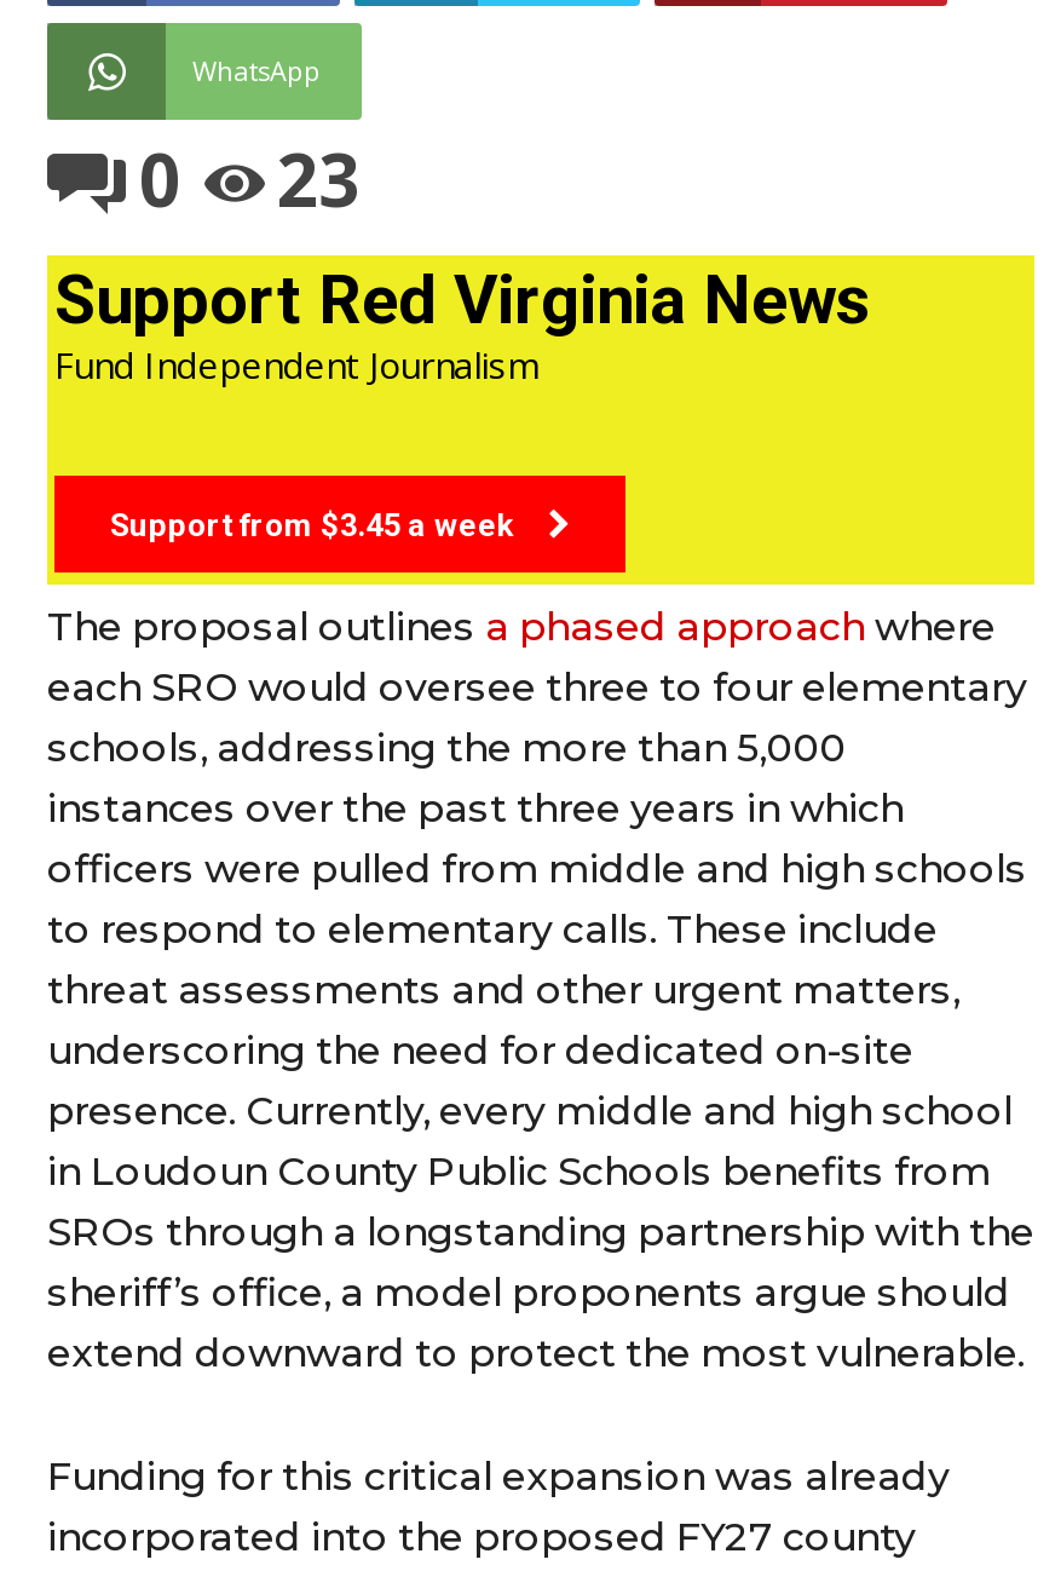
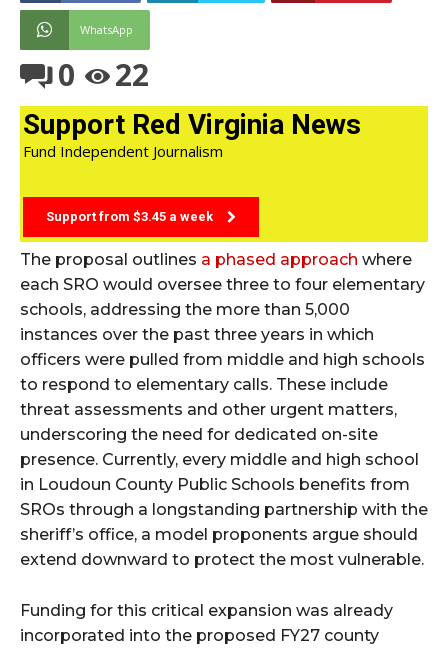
- 0 23
+ 0 22
